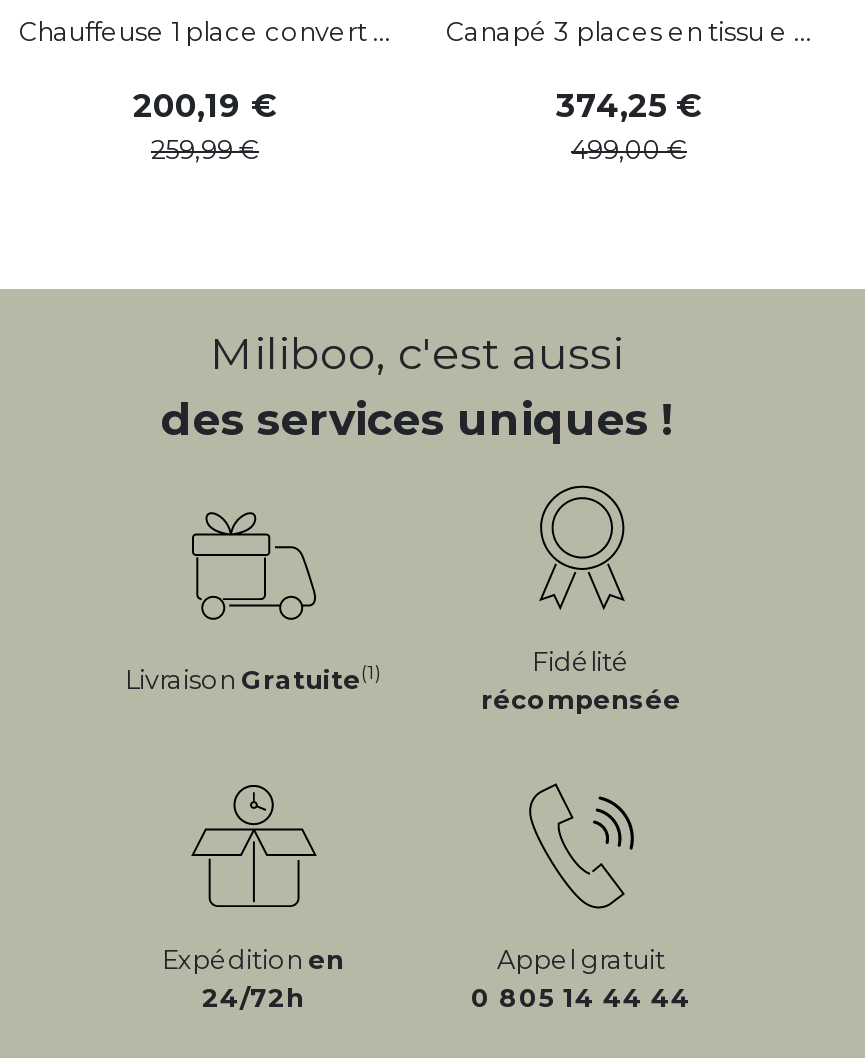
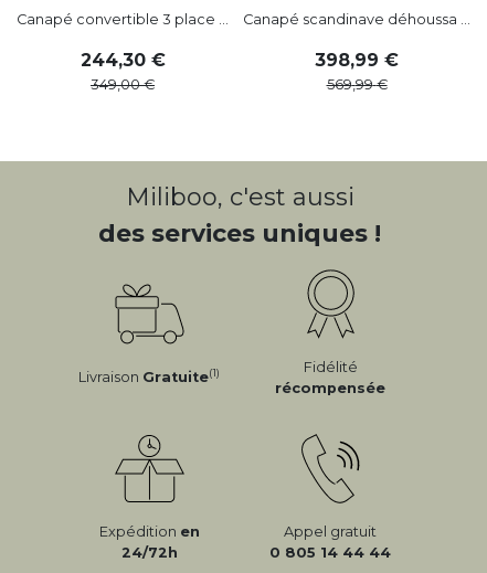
- Chauffeuse 1 place convert ...
+ Canapé convertible 3 place ...

- Canapé 3 places en tissu e ...
+ Canapé scandinave déhoussa ...

- 200,19
- 259,99
+ 244,30
+ 349,00

- 374,25
- 499,00
+ 398,99
+ 569,99
